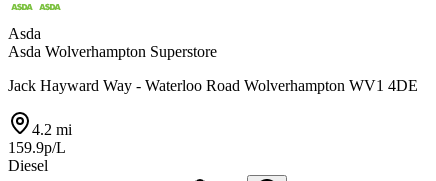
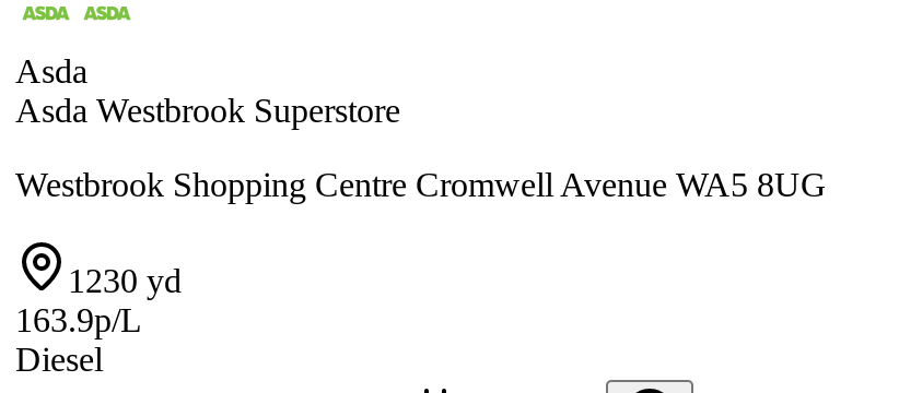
- Asda Wolverhampton Superstore
+ Asda Westbrook Superstore

- Jack Hayward Way - Waterloo Road Wolverhampton WV1 4DE
+ Westbrook Shopping Centre Cromwell Avenue WA5 8UG

- 4.2 mi
- 159.9p/L
+ 1230 yd
+ 163.9p/L
